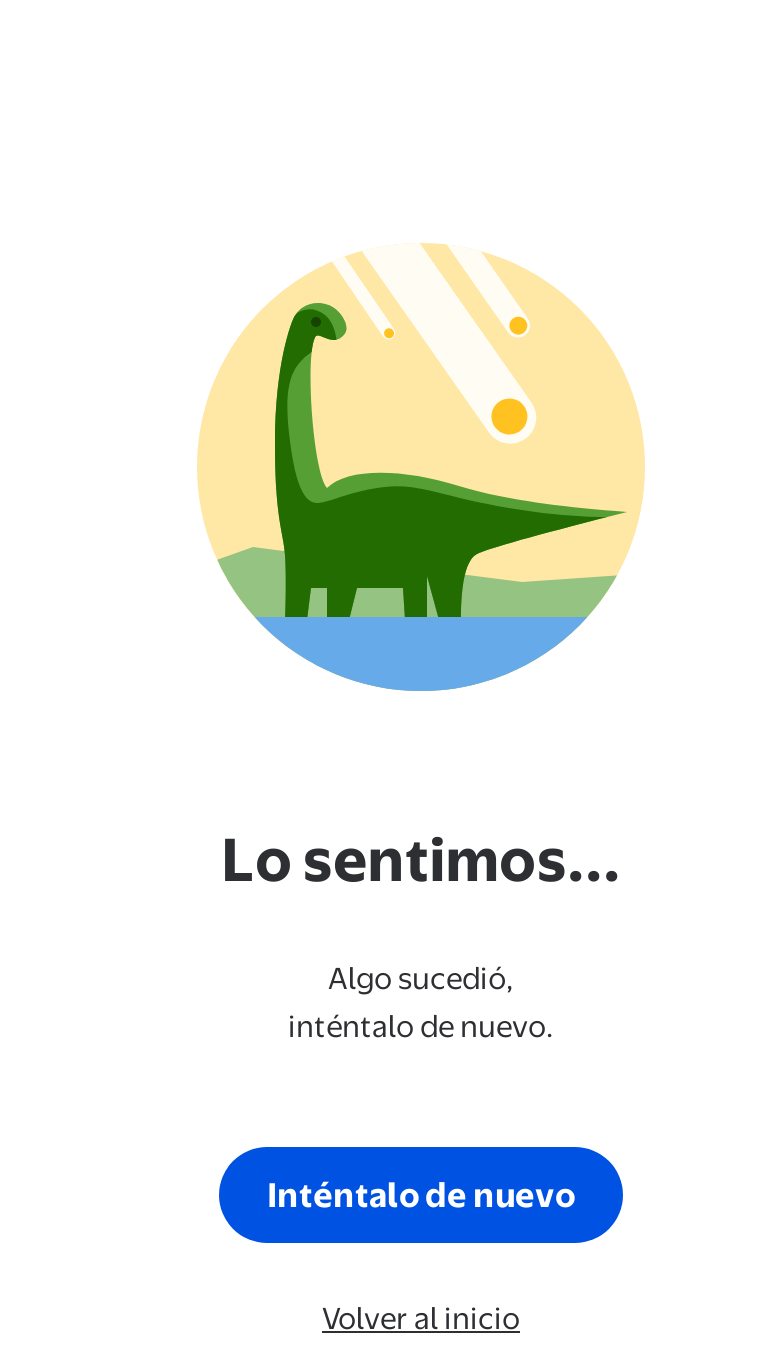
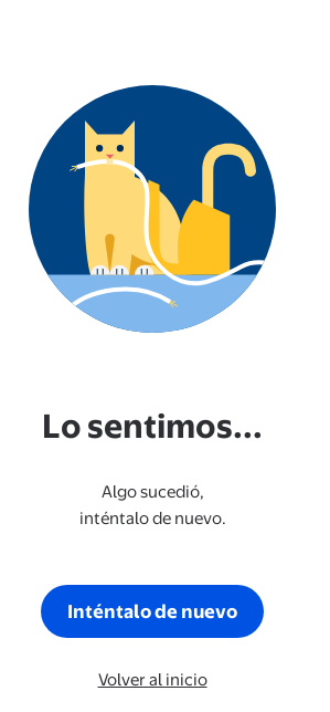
- [image]
+ [image]
